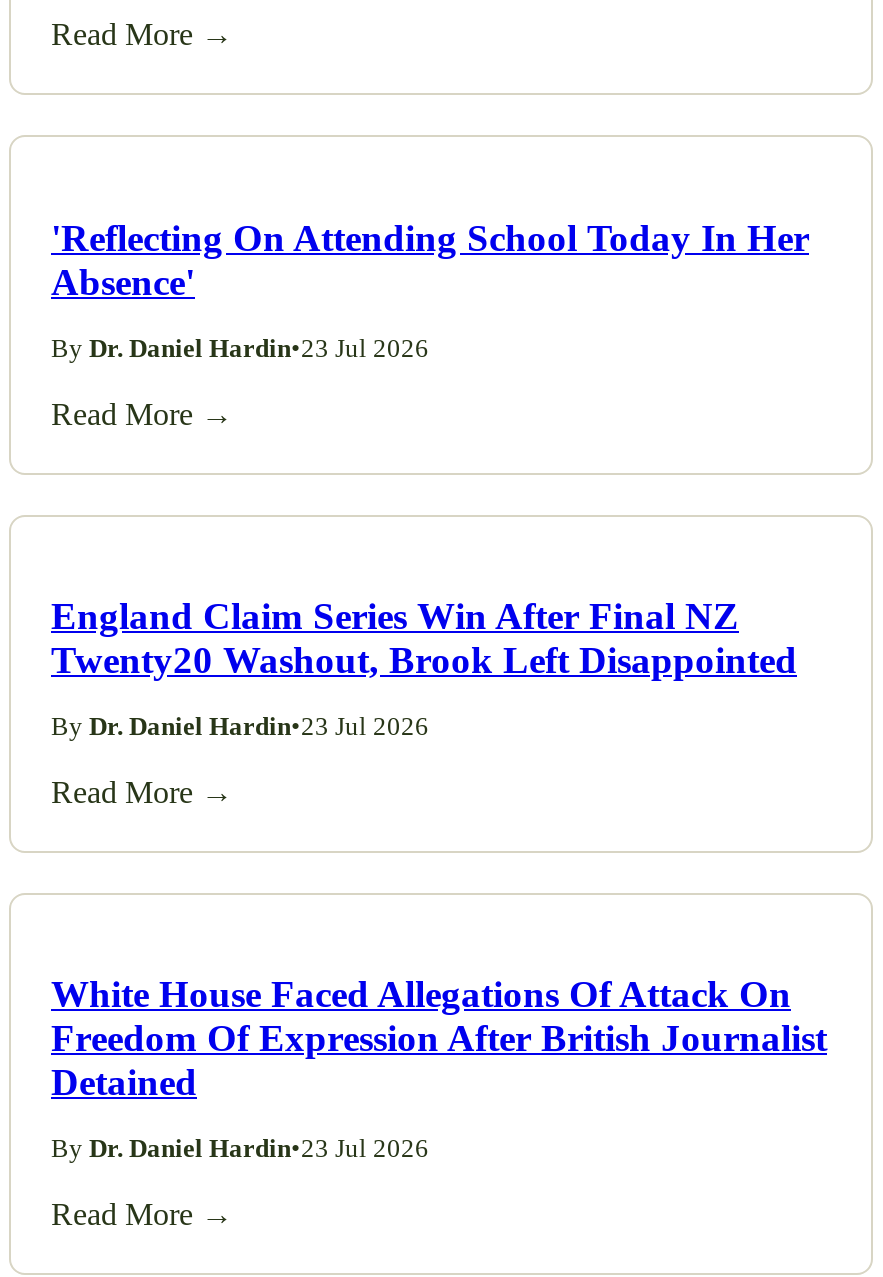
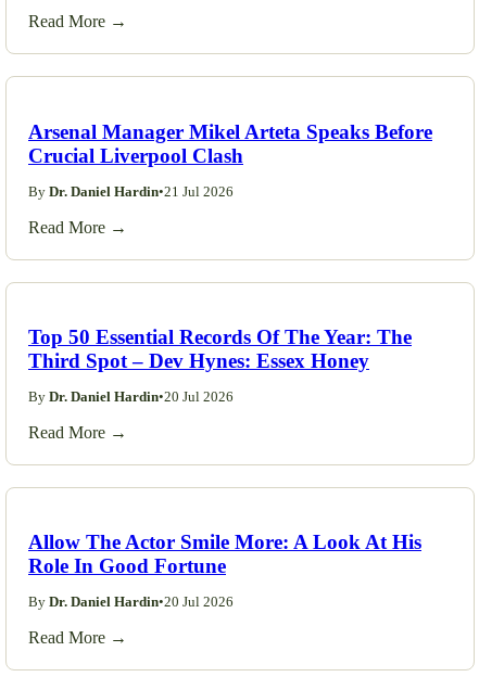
- 'Reflecting On Attending School Today In Her
- Absence'
+ Arsenal Manager Mikel Arteta Speaks Before
+ Crucial Liverpool Clash

- By Dr. Daniel Hardin•23 Jul 2026
+ By Dr. Daniel Hardin•21 Jul 2026

- England Claim Series Win After Final NZ
- Twenty20 Washout, Brook Left Disappointed
+ Top 50 Essential Records Of The Year: The
+ Third Spot – Dev Hynes: Essex Honey

- By Dr. Daniel Hardin•23 Jul 2026
+ By Dr. Daniel Hardin•20 Jul 2026

- White House Faced Allegations Of Attack On
- Freedom Of Expression After British Journalist
- Detained
+ Allow The Actor Smile More: A Look At His
+ Role In Good Fortune

- By Dr. Daniel Hardin•23 Jul 2026
+ By Dr. Daniel Hardin•20 Jul 2026
